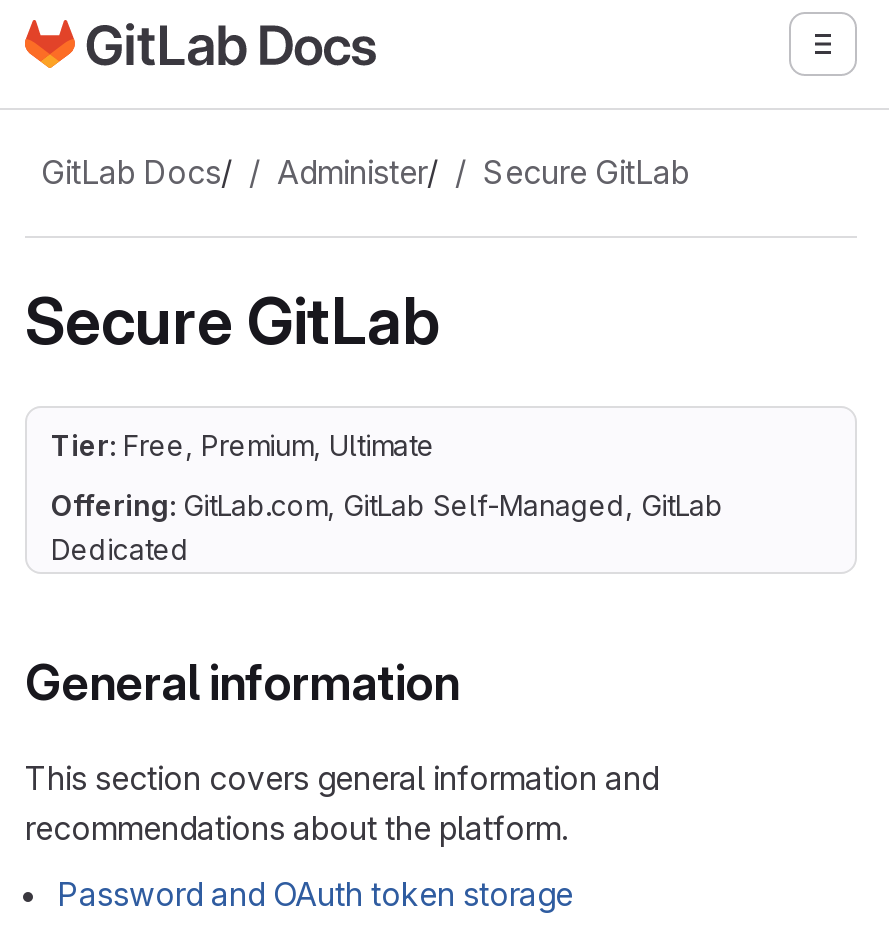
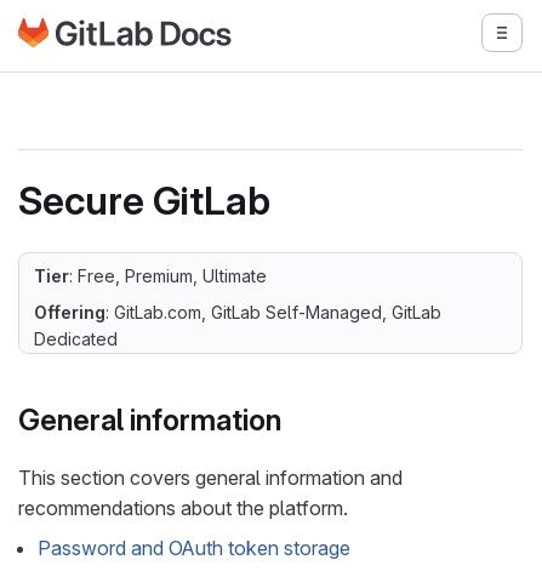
- GitLab Docs/
- Administer/
- Secure GitLab
